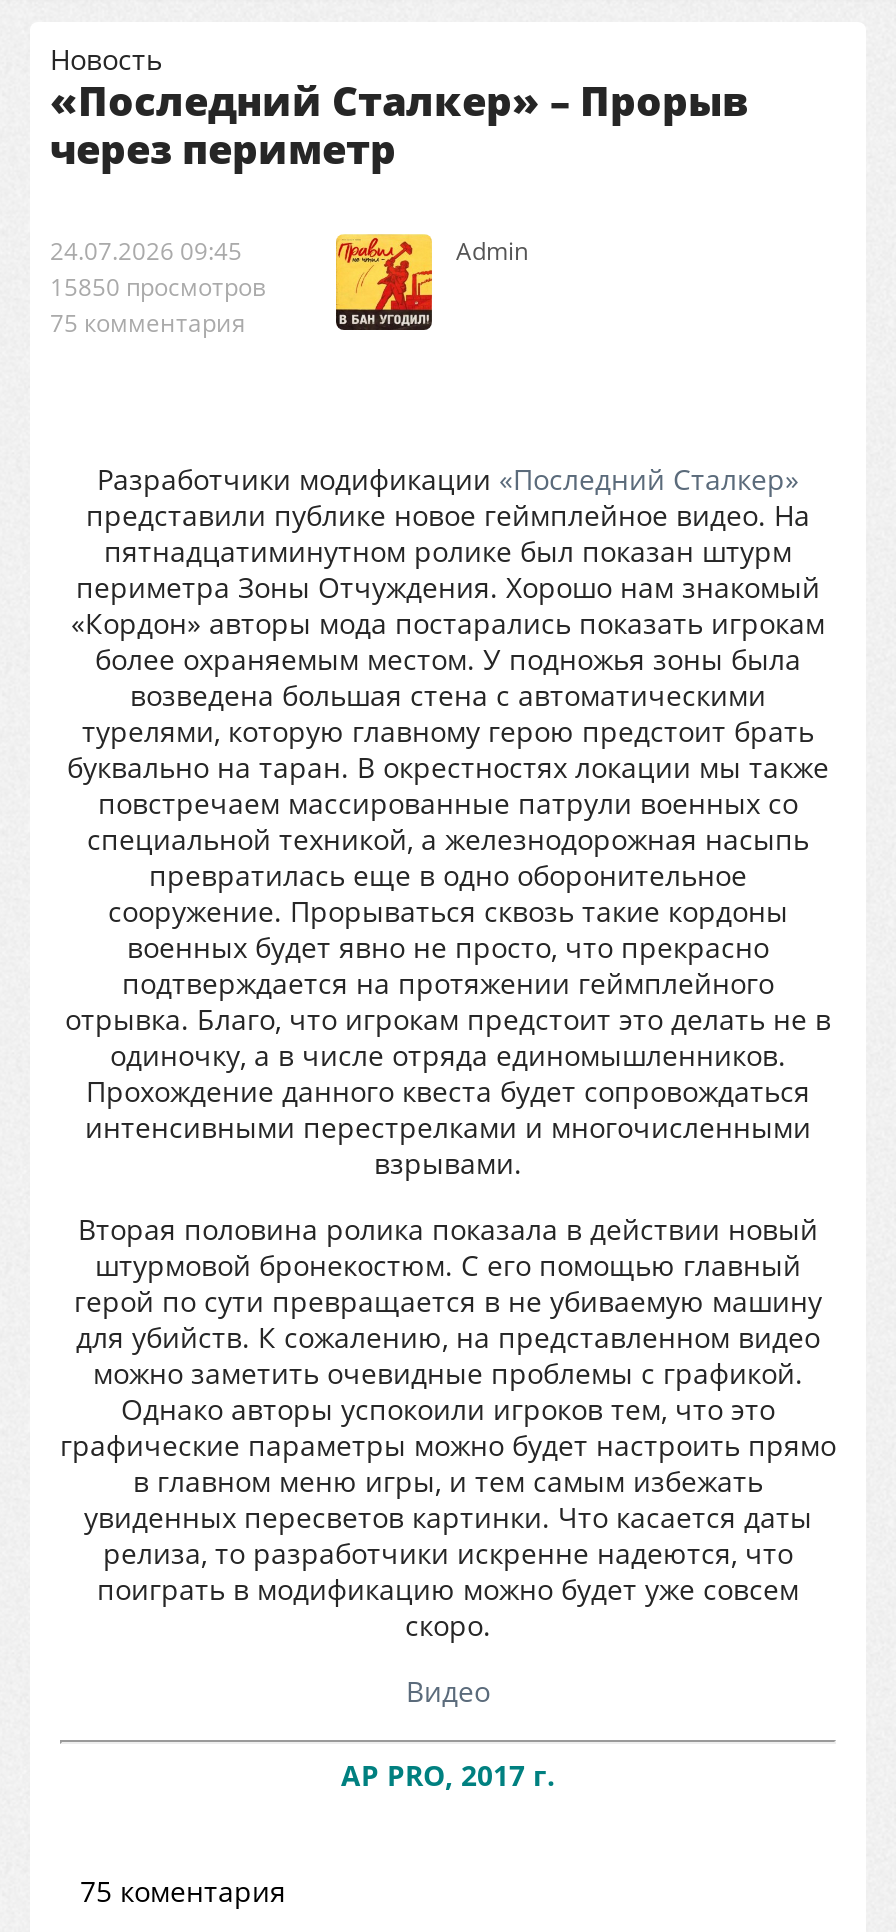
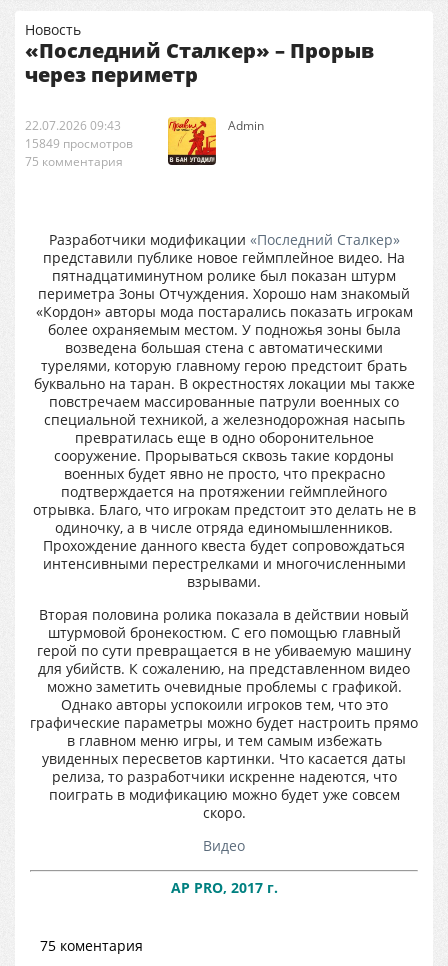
- 24.07.2026 09:45
+ 22.07.2026 09:43

- 15850 просмотров
+ 15849 просмотров
